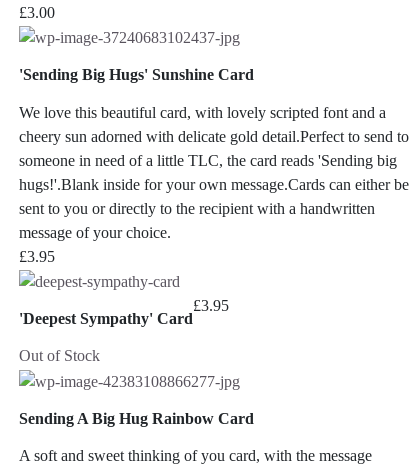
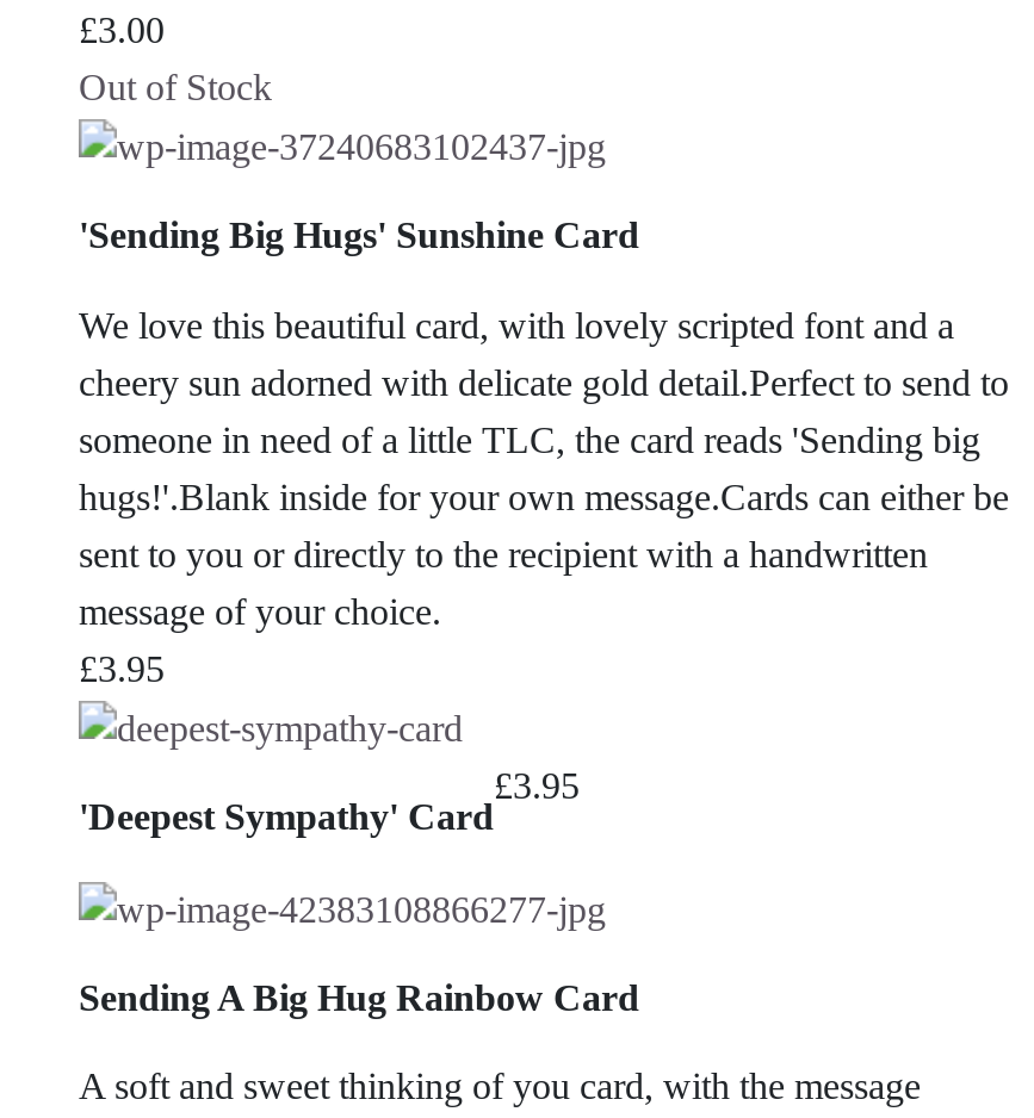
moved down: 'Sending Big Hugs' Sunshine Card | We love this beautiful card, with lovely scripted font and a | cheery sun adorned with delicate gold detail.Perfect to send to | ... | 'Deepest Sympathy' Card | £3.95

moved up: Out of Stock
